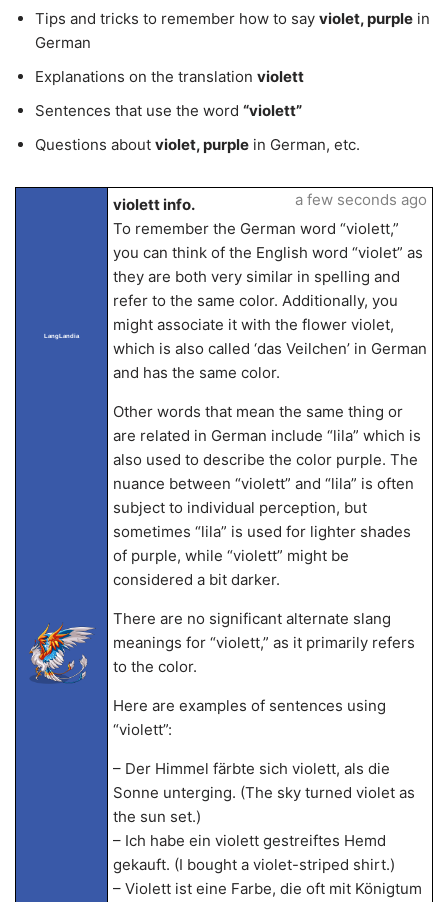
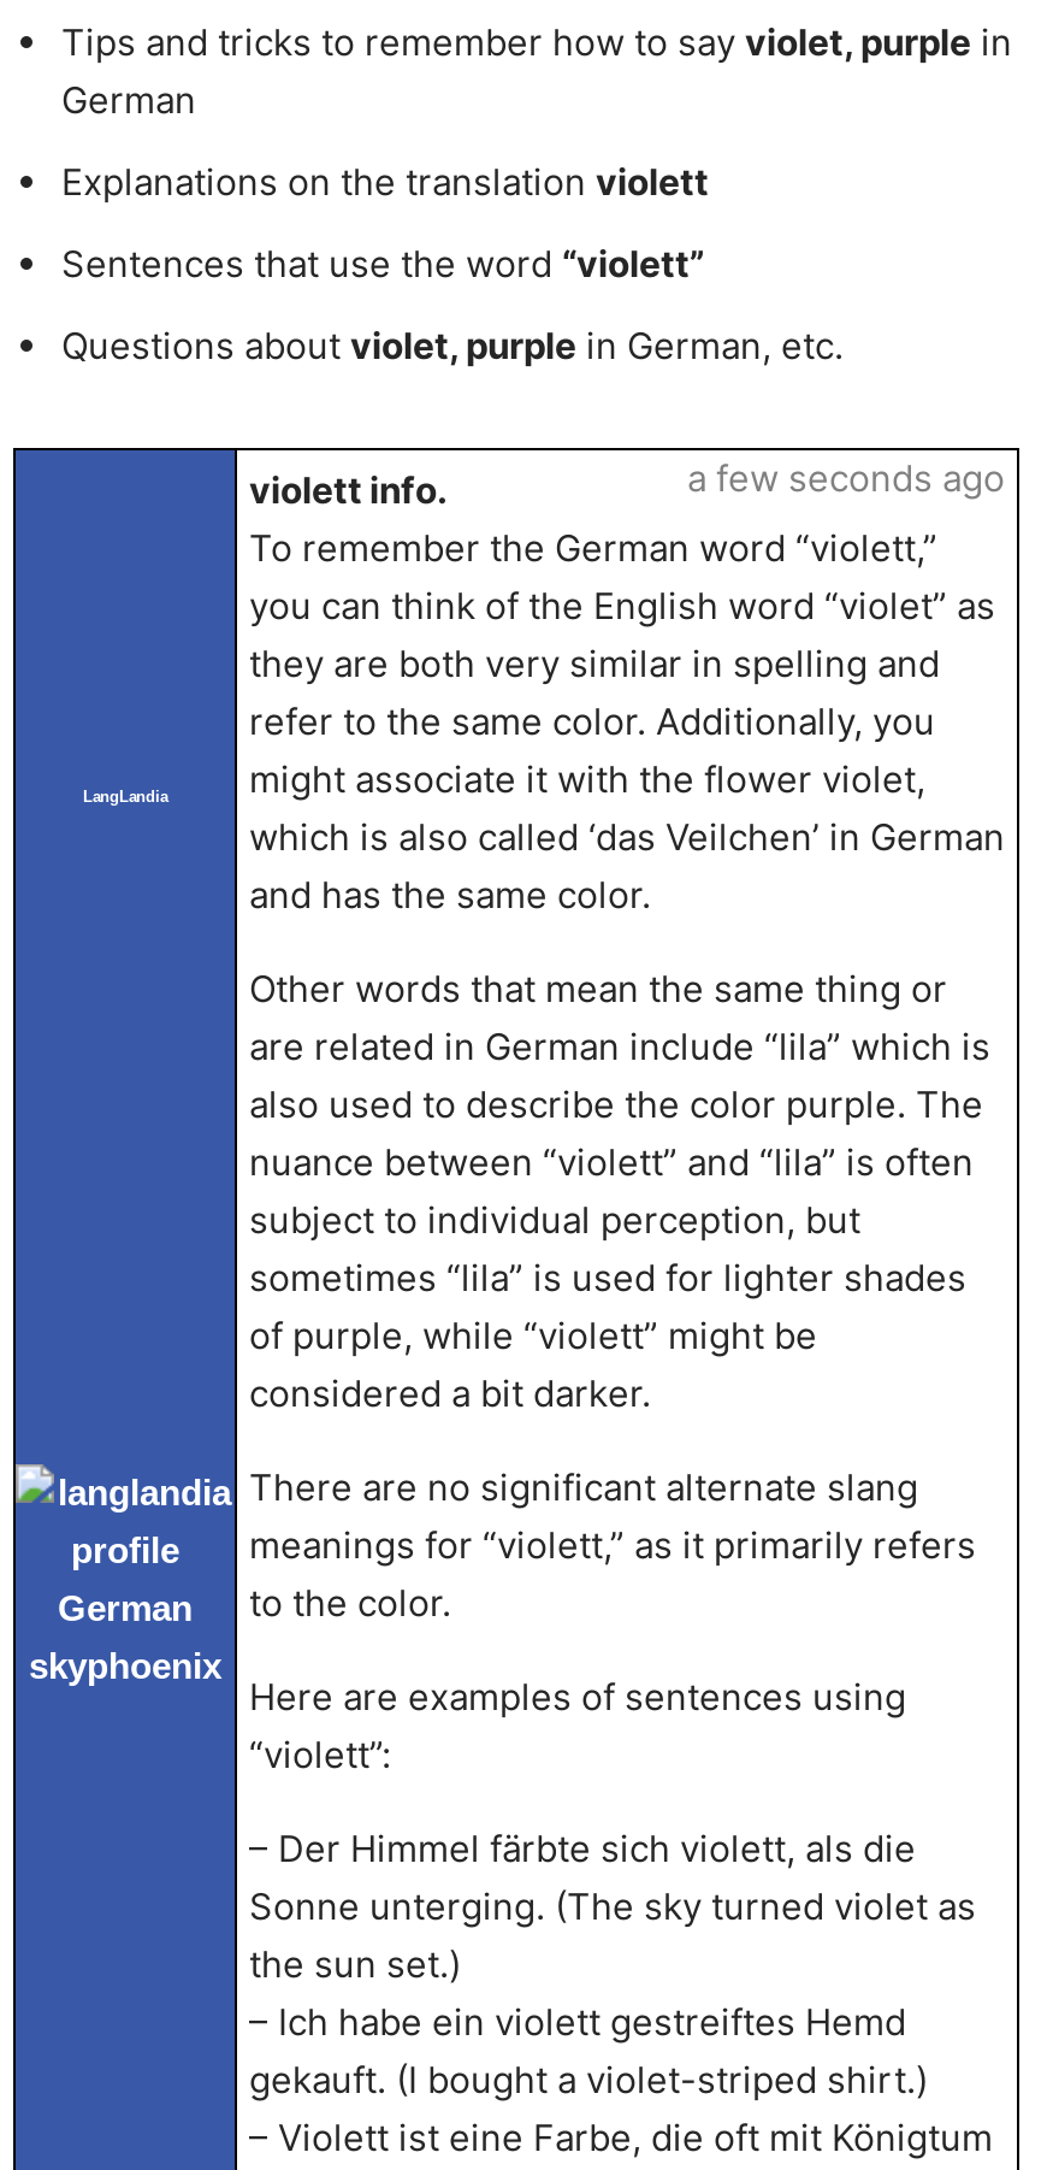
- [image]
+ [image]
